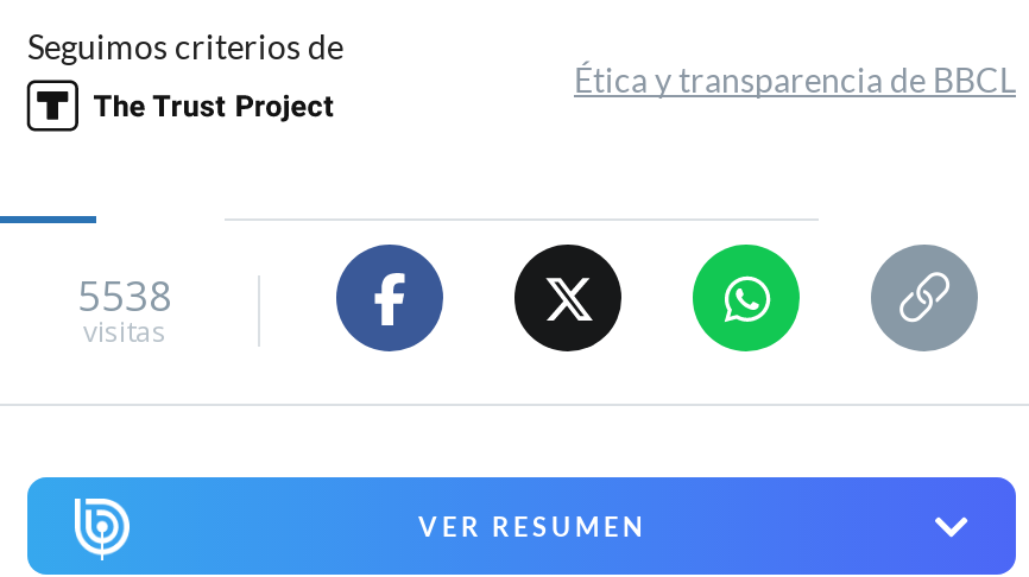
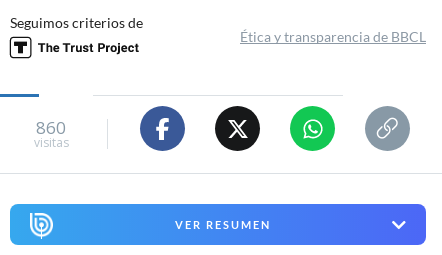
- 5538
+ 860
